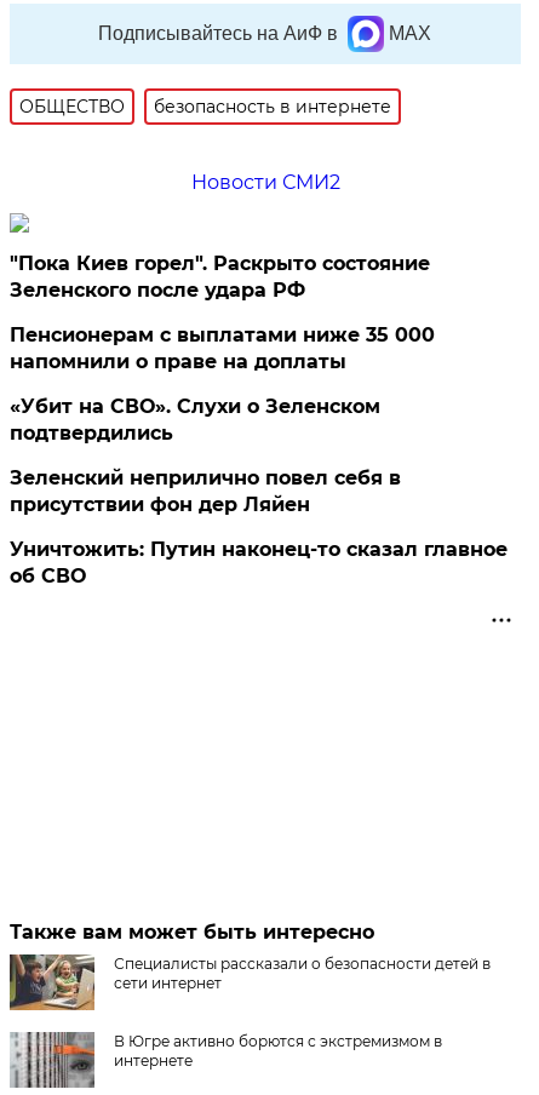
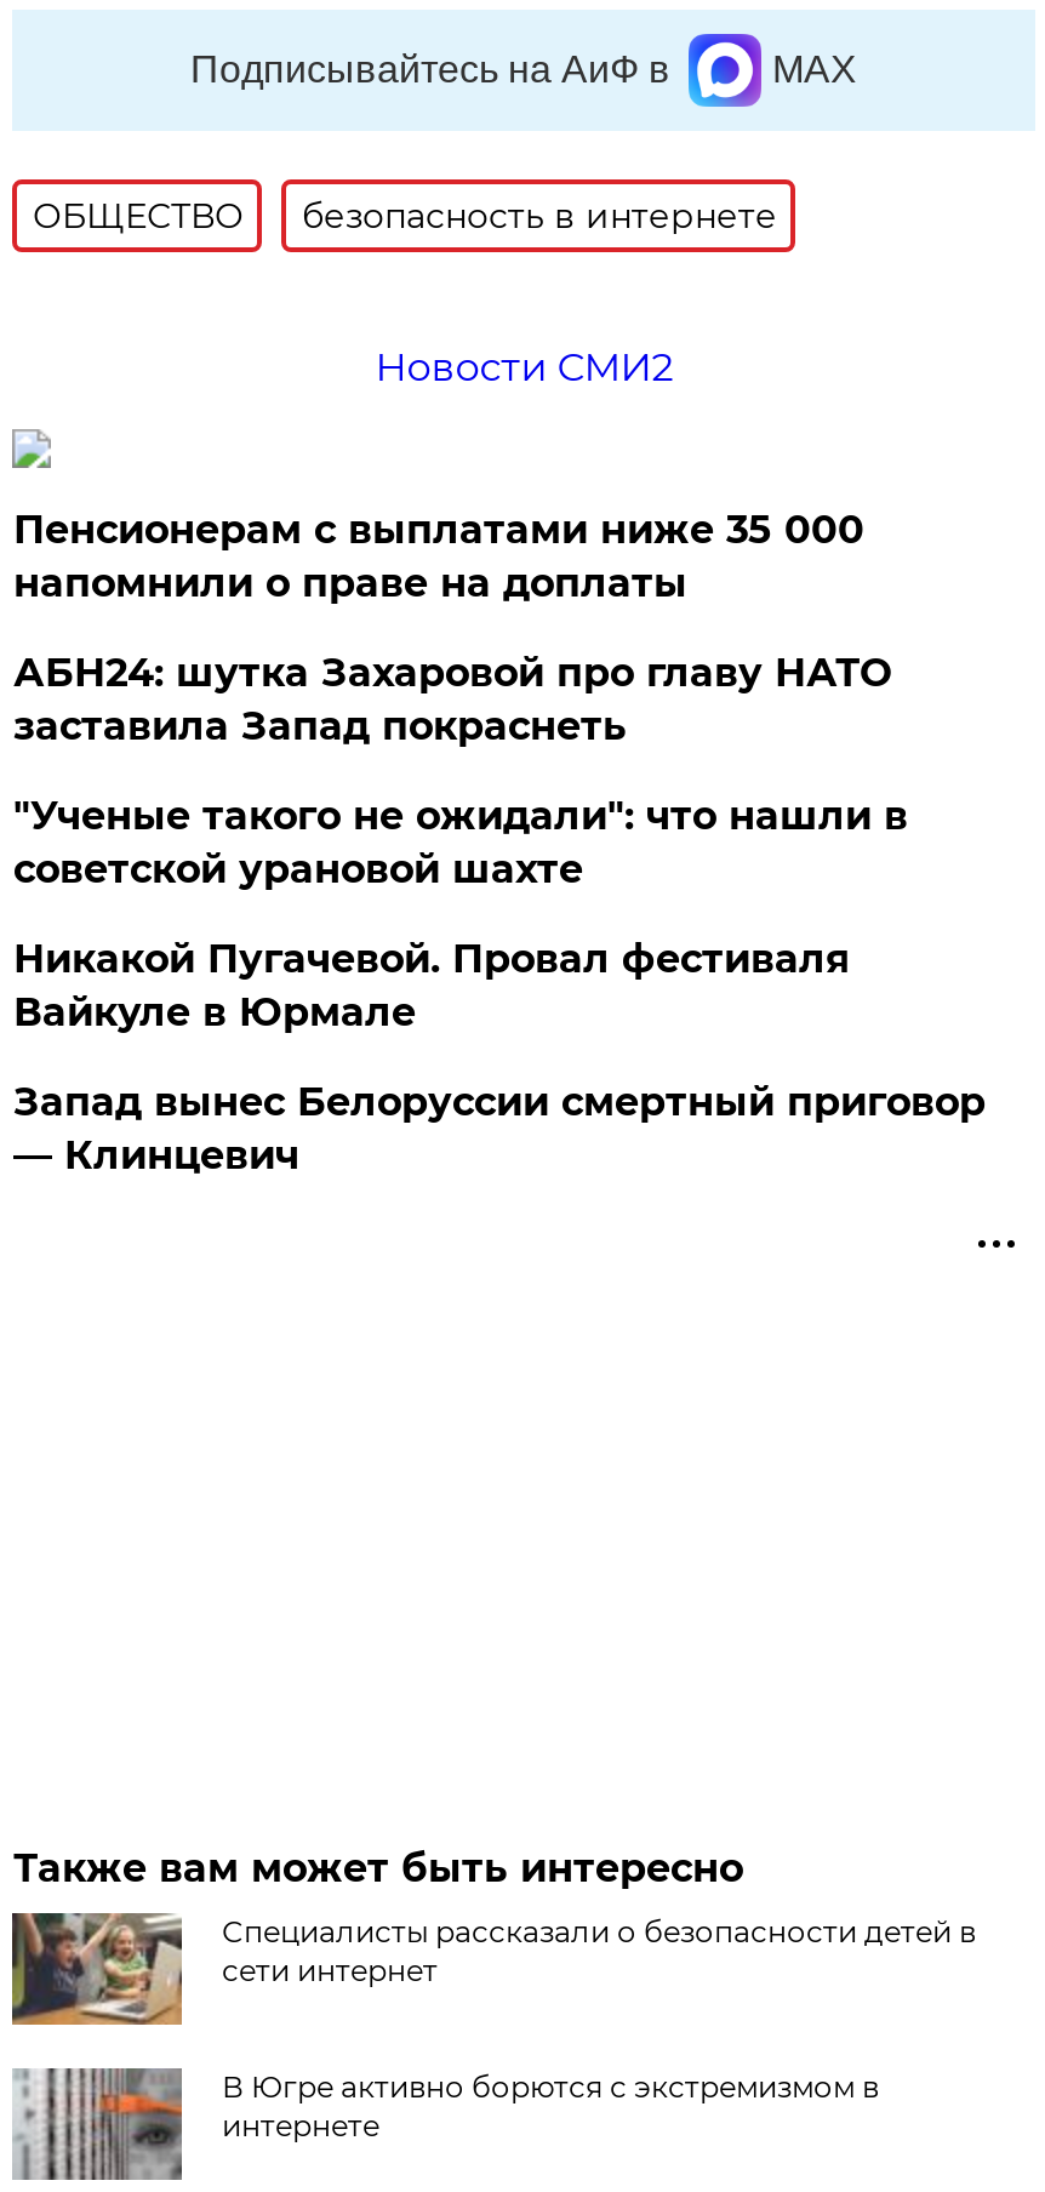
- "Пока Киев горел". Раскрыто состояние
- Зеленского после удара РФ

moved up: Пенсионерам с выплатами ниже 35 000 | напомнили о праве на доплаты

- «Убит на СВО». Слухи о Зеленском
- подтвердились
- Зеленский неприлично повел cебя в
- присутствии фон дер Ляйен
- Уничтожить: Путин наконец-то сказал главное
- об СВО
+ АБН24: шутка Захаровой про главу НАТО
+ заставила Запад покраснеть
+ "Ученые такого не ожидали": что нашли в
+ советской урановой шахте
+ Никакой Пугачевой. Провал фестиваля
+ Вайкуле в Юрмале
+ Запад вынес Белоруссии смертный приговор
+ — Клинцевич
